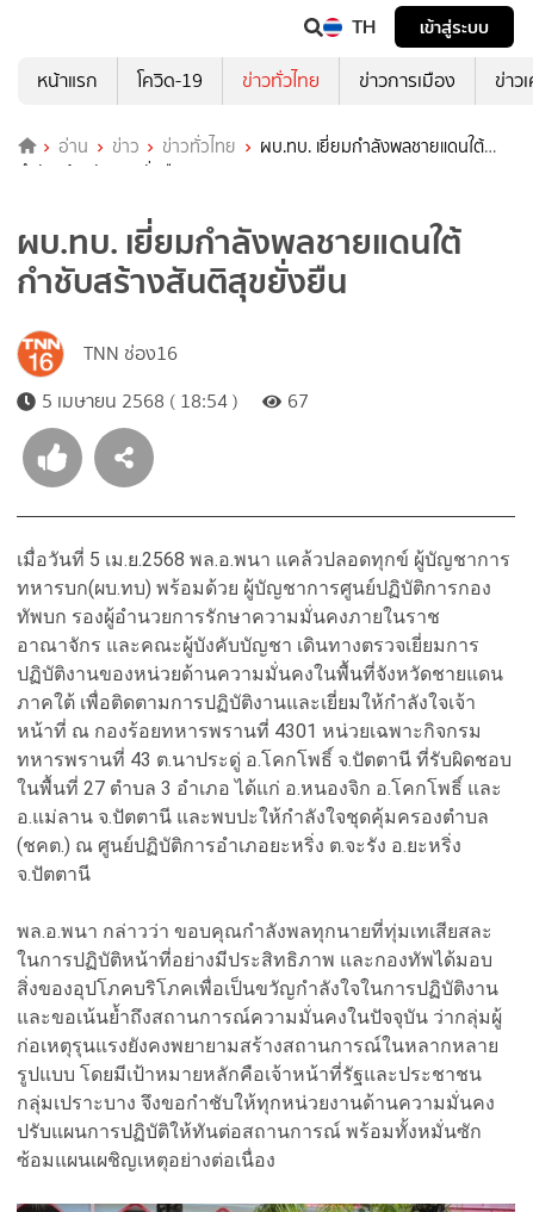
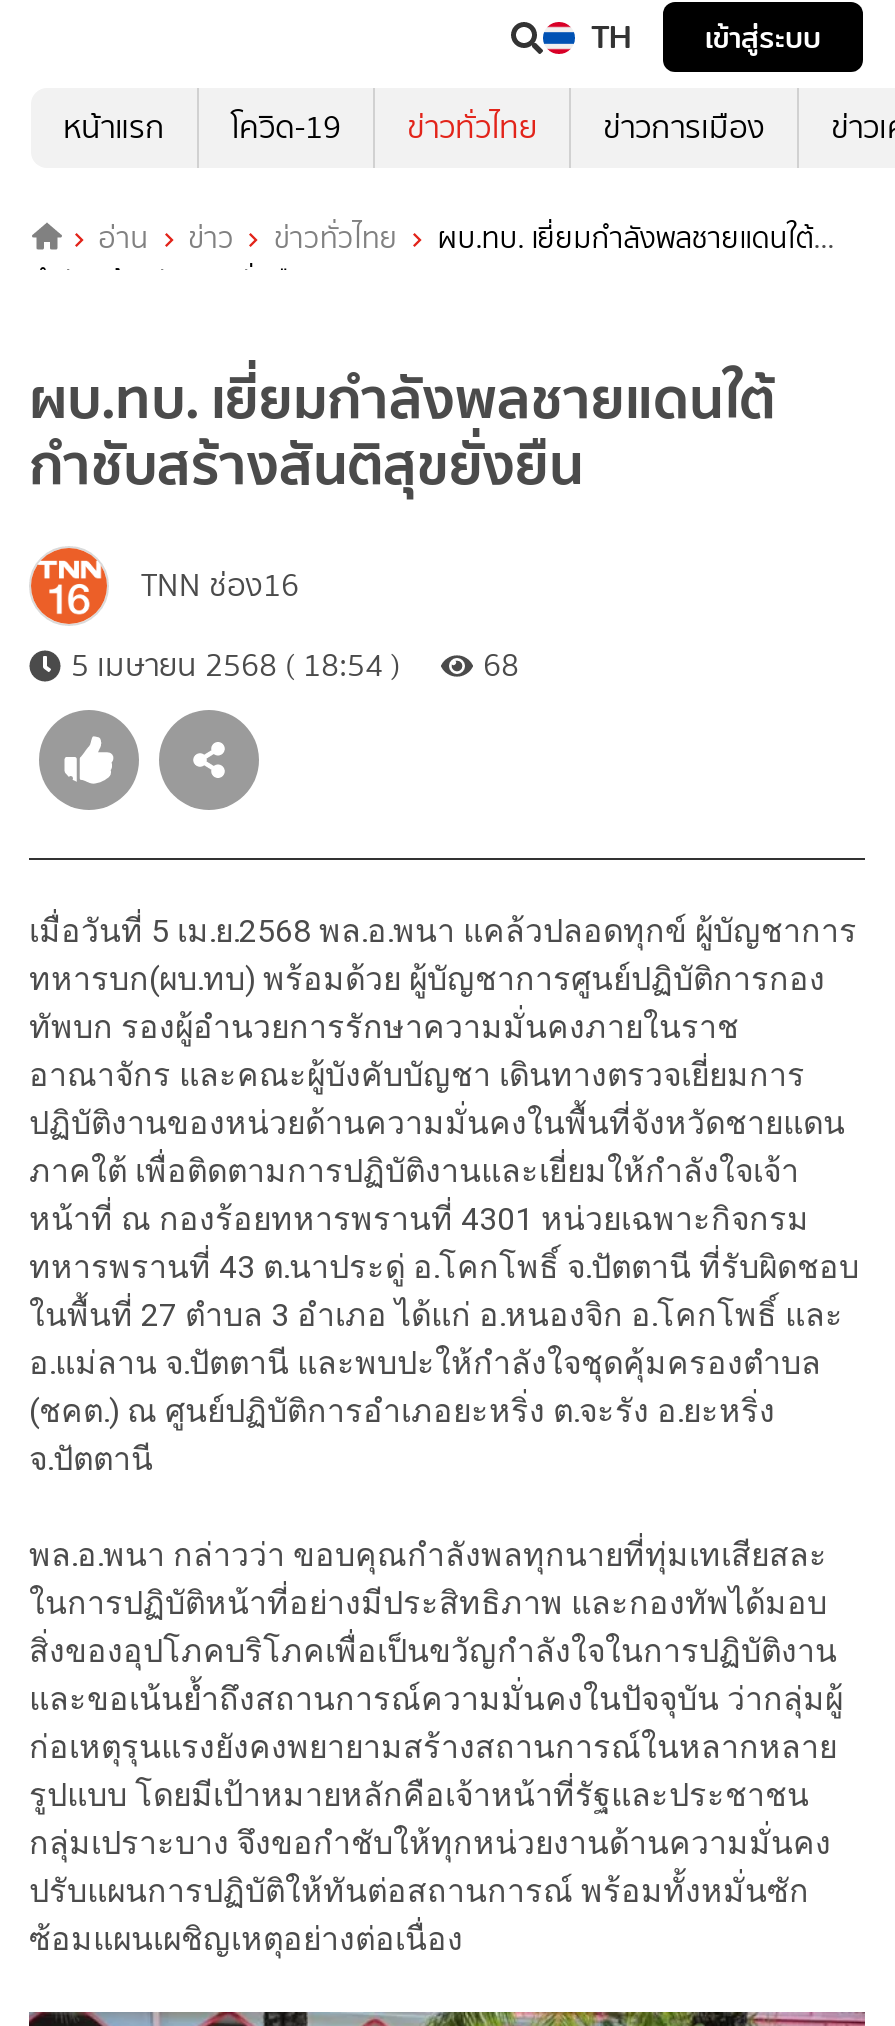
- 5 เมษายน 2568 ( 18:54 ) 67
+ 5 เมษายน 2568 ( 18:54 ) 68
